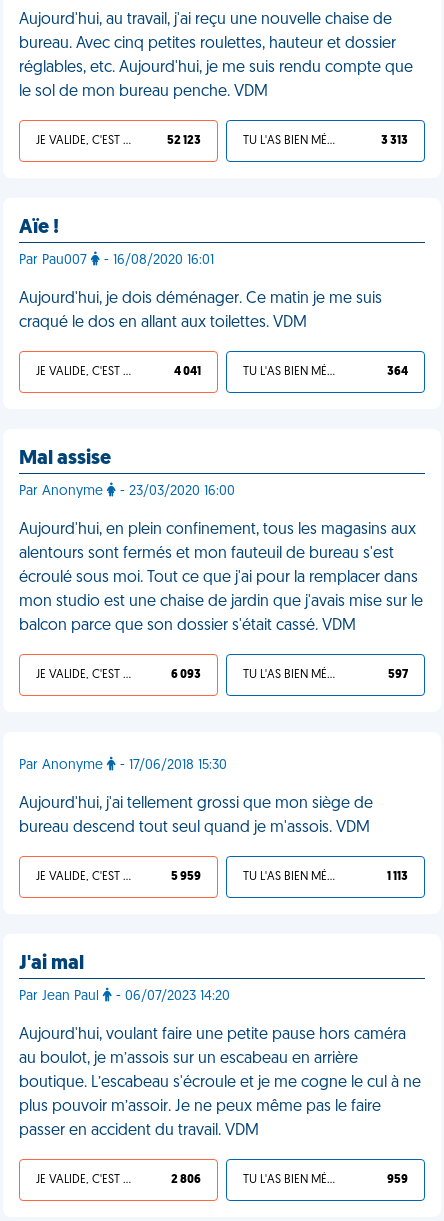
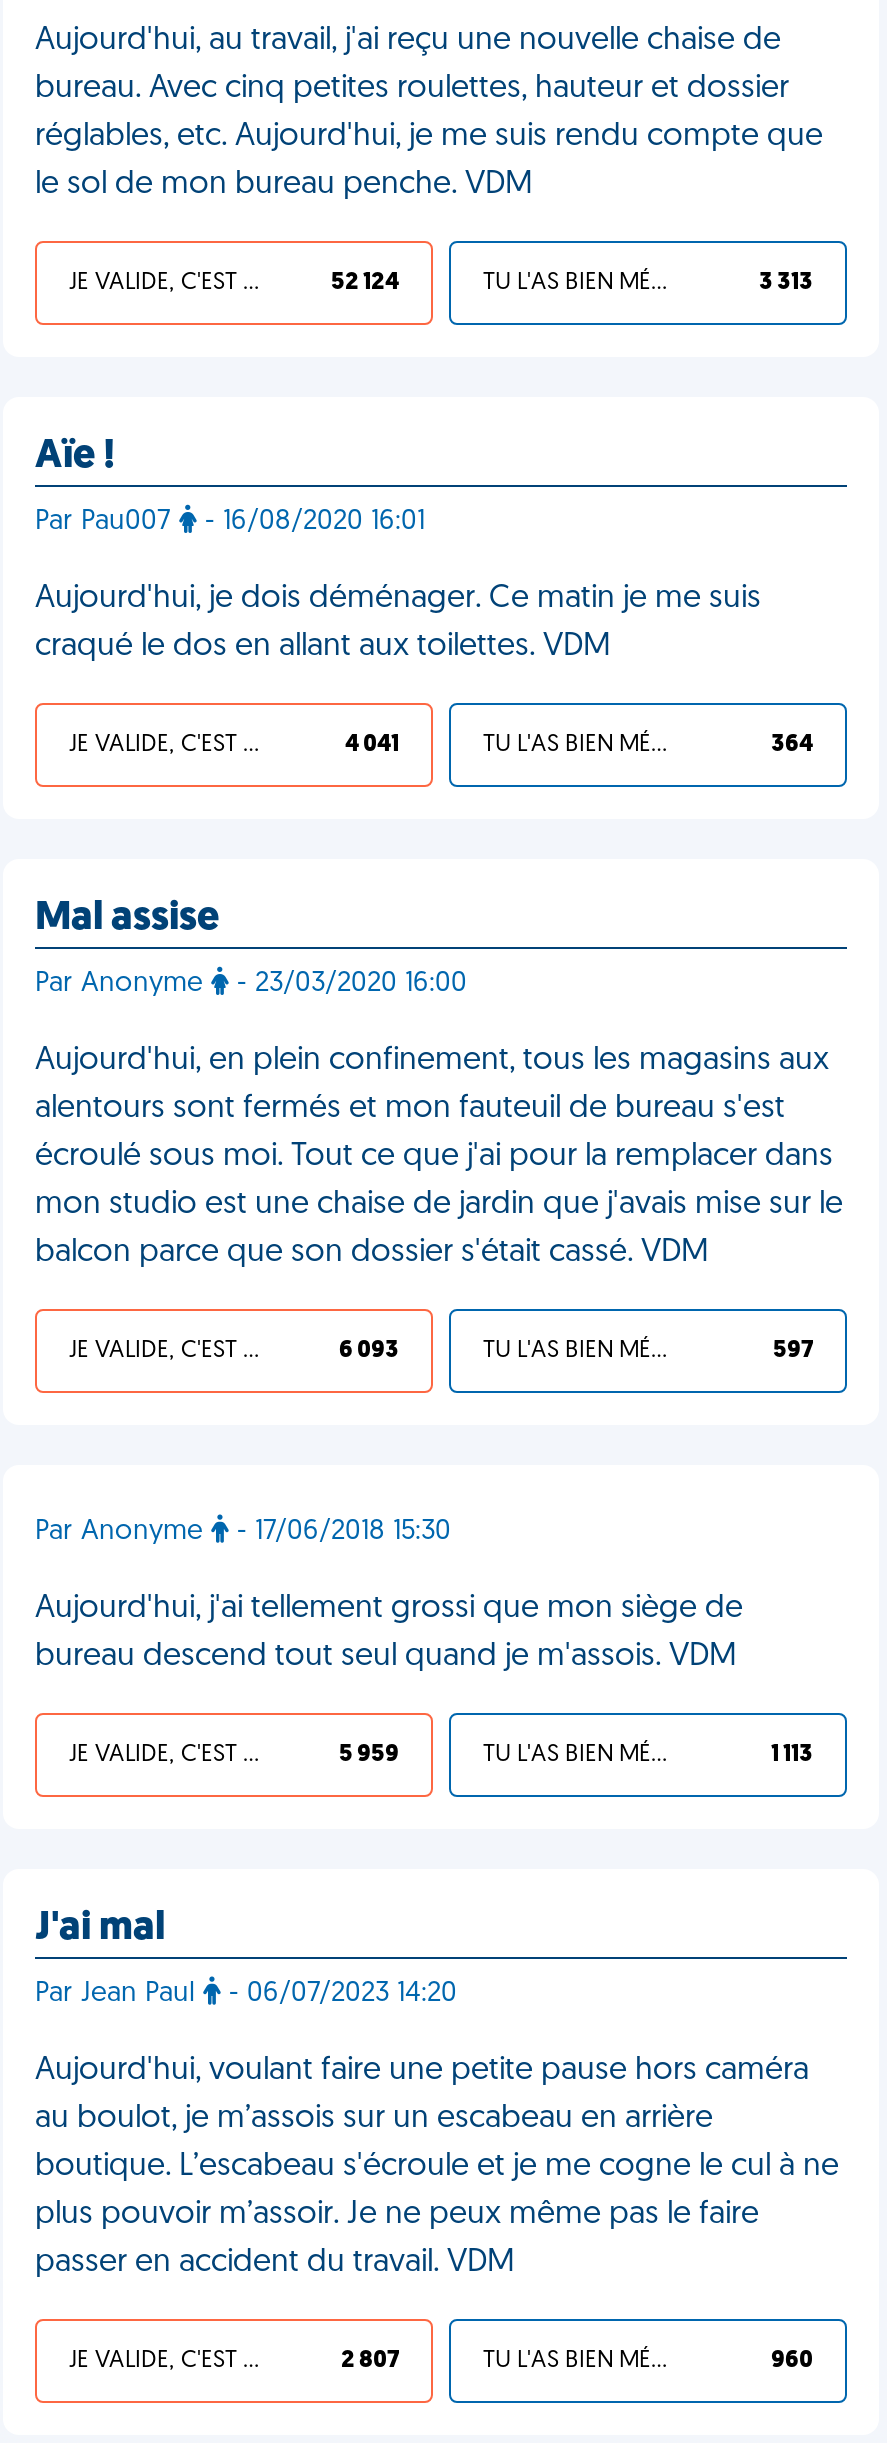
- 52 123
+ 52 124

- 2 806
+ 2 807

- 959
+ 960
